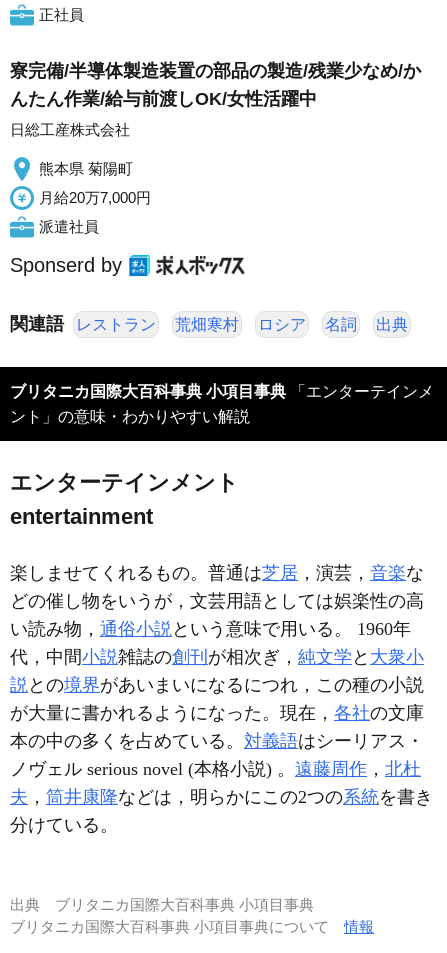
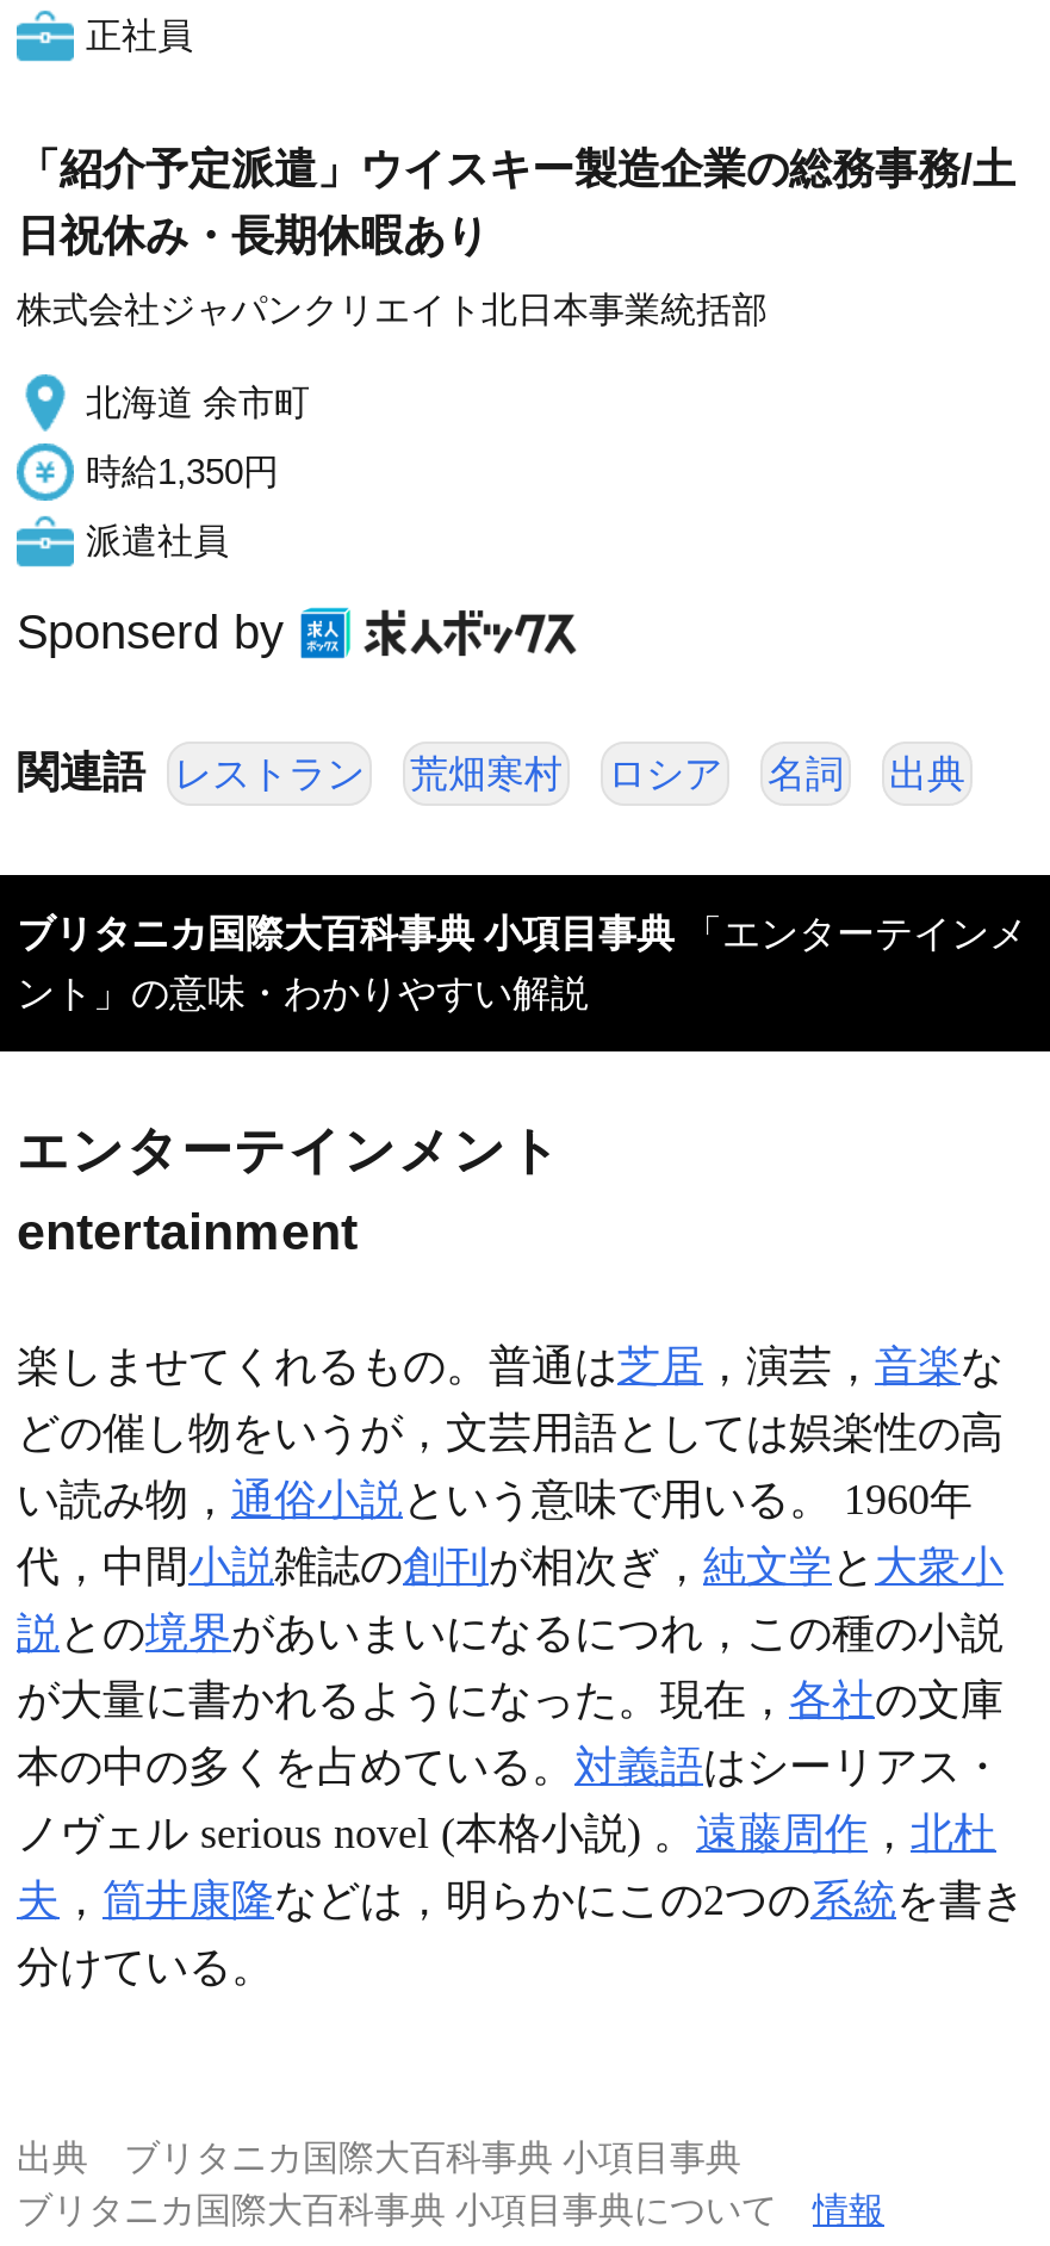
- 寮完備/半導体製造装置の部品の製造/残業少なめ/か
- んたん作業/給与前渡しOK/女性活躍中
+ 「紹介予定派遣」ウイスキー製造企業の総務事務/土
+ 日祝休み・長期休暇あり

- 日総工産株式会社
+ 株式会社ジャパンクリエイト北日本事業統括部

- 熊本県 菊陽町
+ 北海道 余市町

- 月給20万7,000円
+ 時給1,350円
